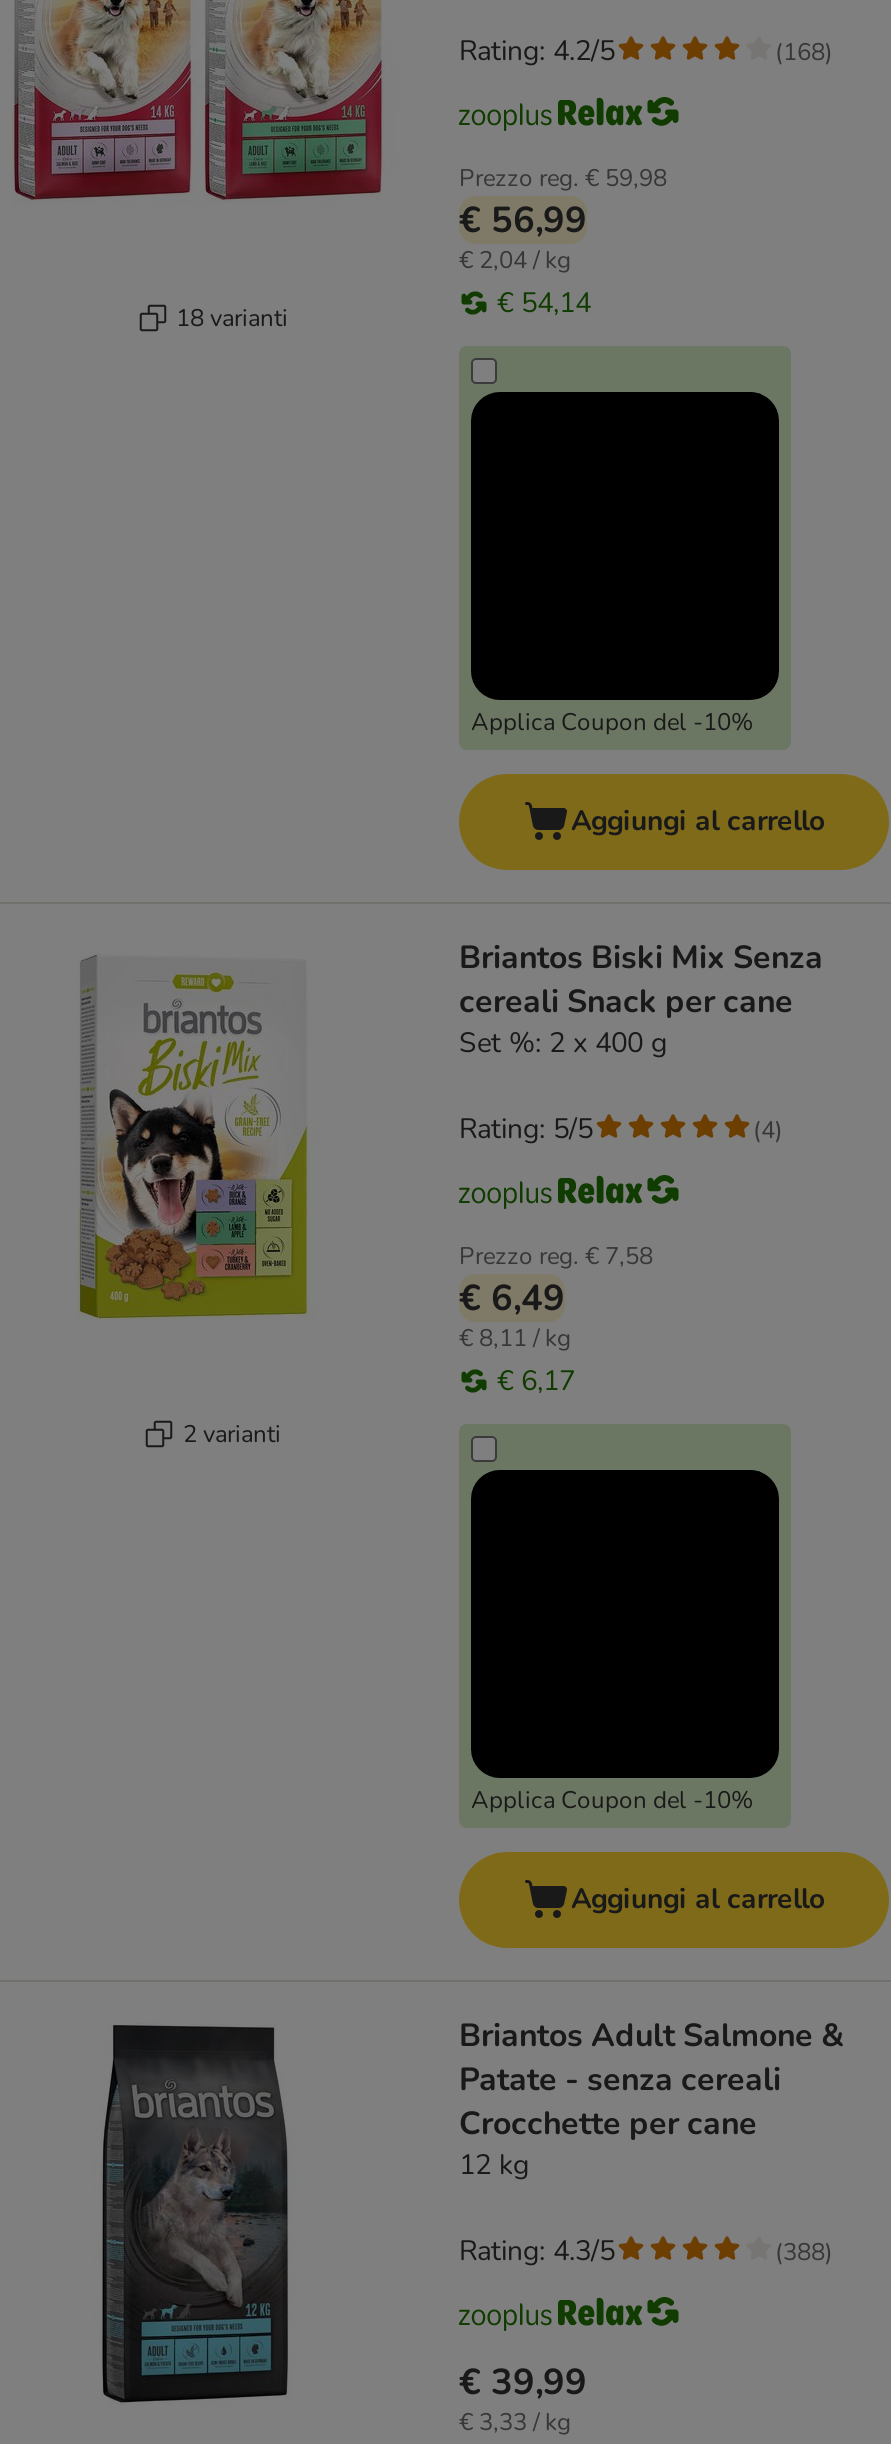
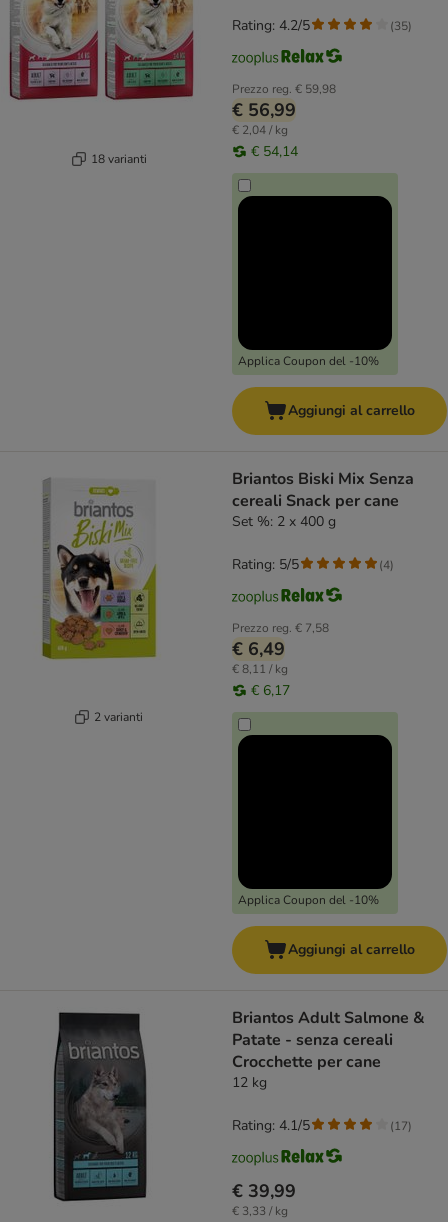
- (168)
+ (35)

- Rating: 4.3/5
+ Rating: 4.1/5

- (388)
+ (17)
